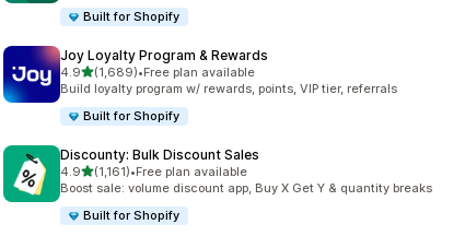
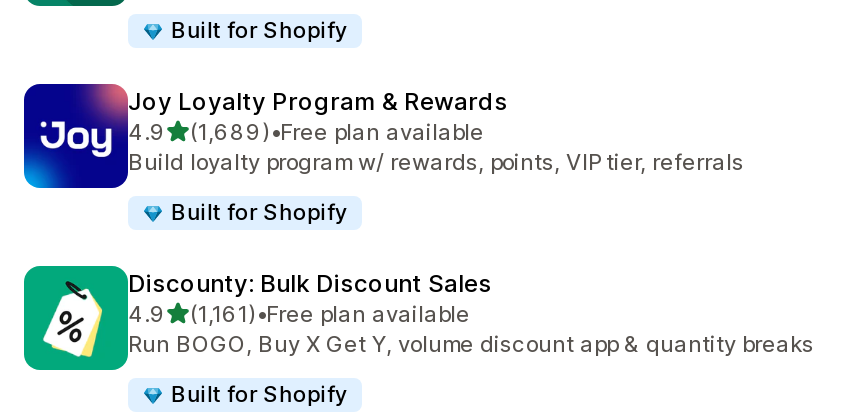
- Boost sale: volume discount app, Buy X Get Y & quantity breaks
+ Run BOGO, Buy X Get Y, volume discount app & quantity breaks
